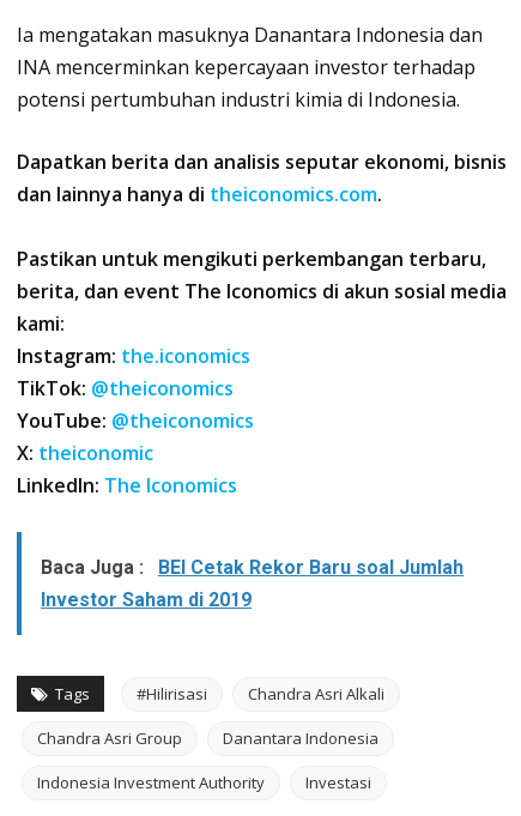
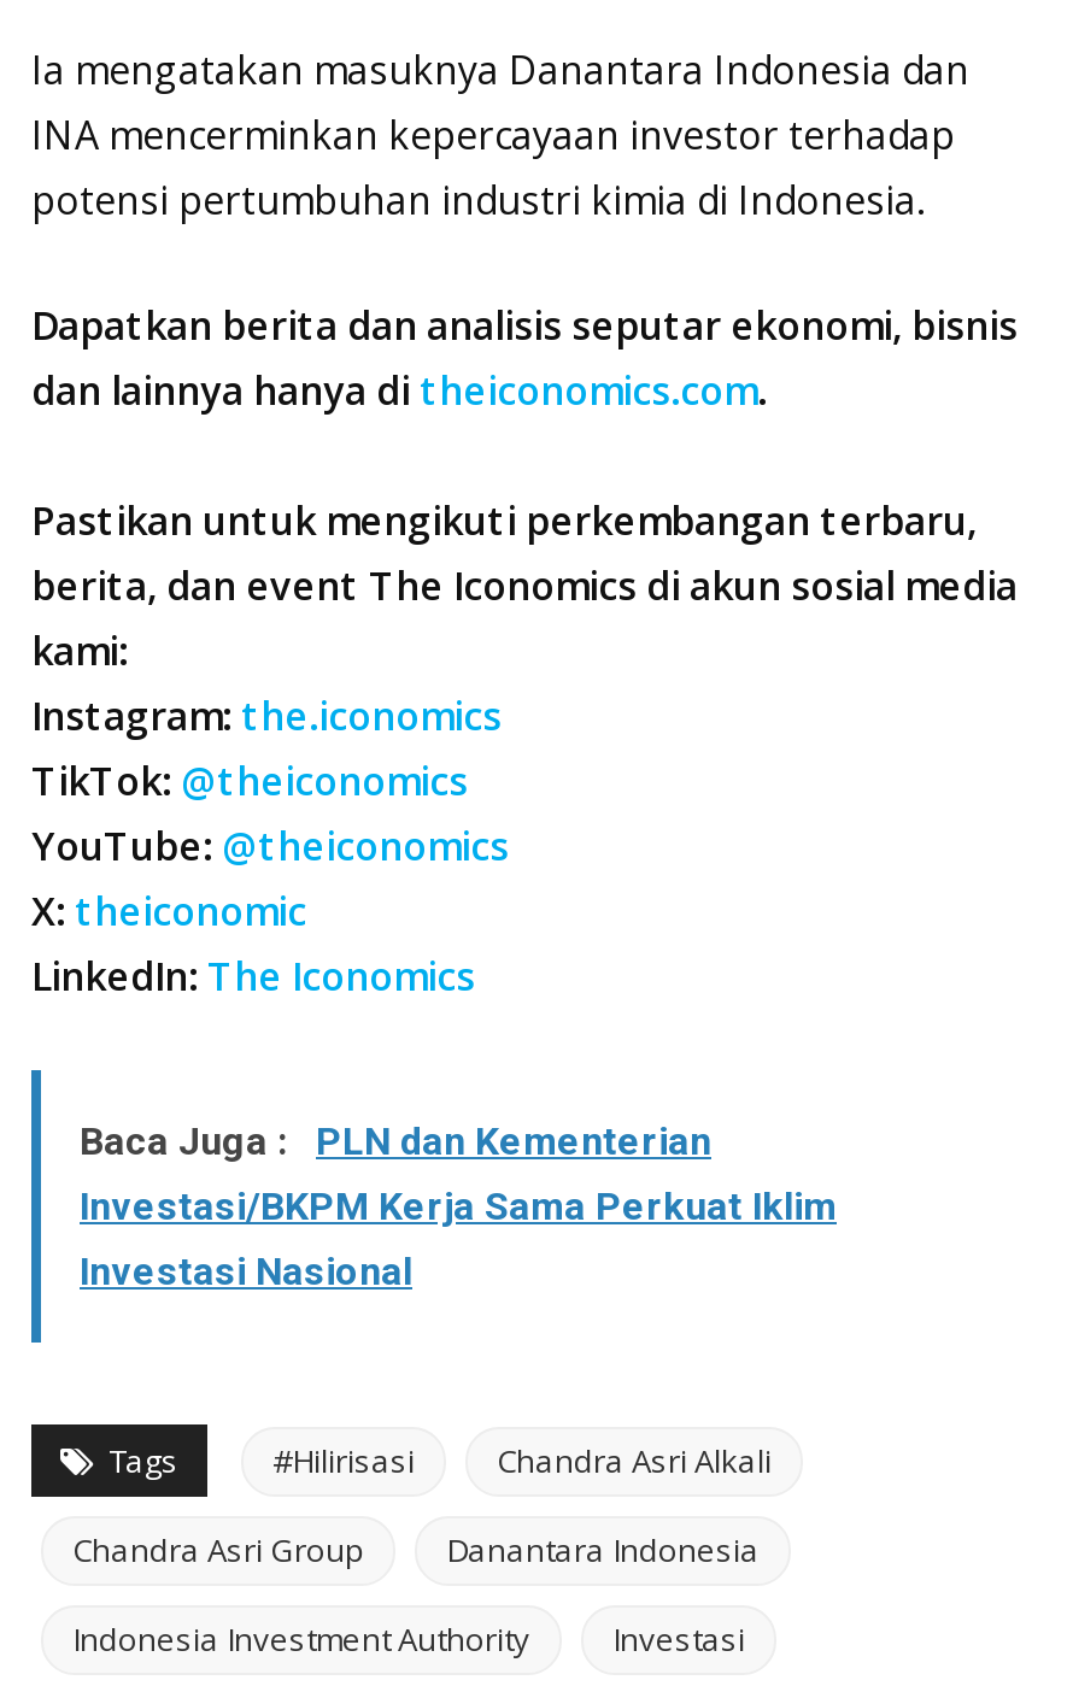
- Baca Juga : BEI Cetak Rekor Baru soal Jumlah
- Investor Saham di 2019
+ Baca Juga : PLN dan Kementerian
+ Investasi/BKPM Kerja Sama Perkuat Iklim
+ Investasi Nasional
